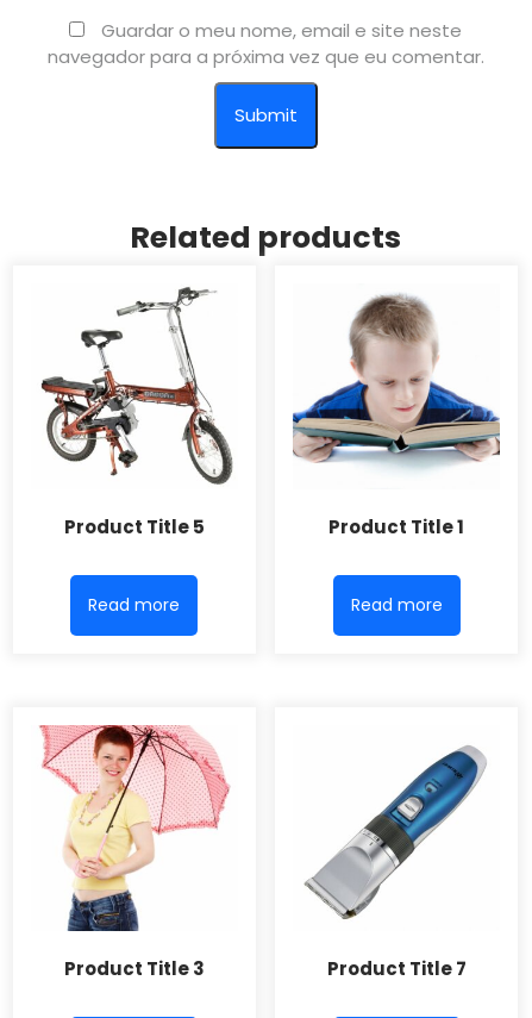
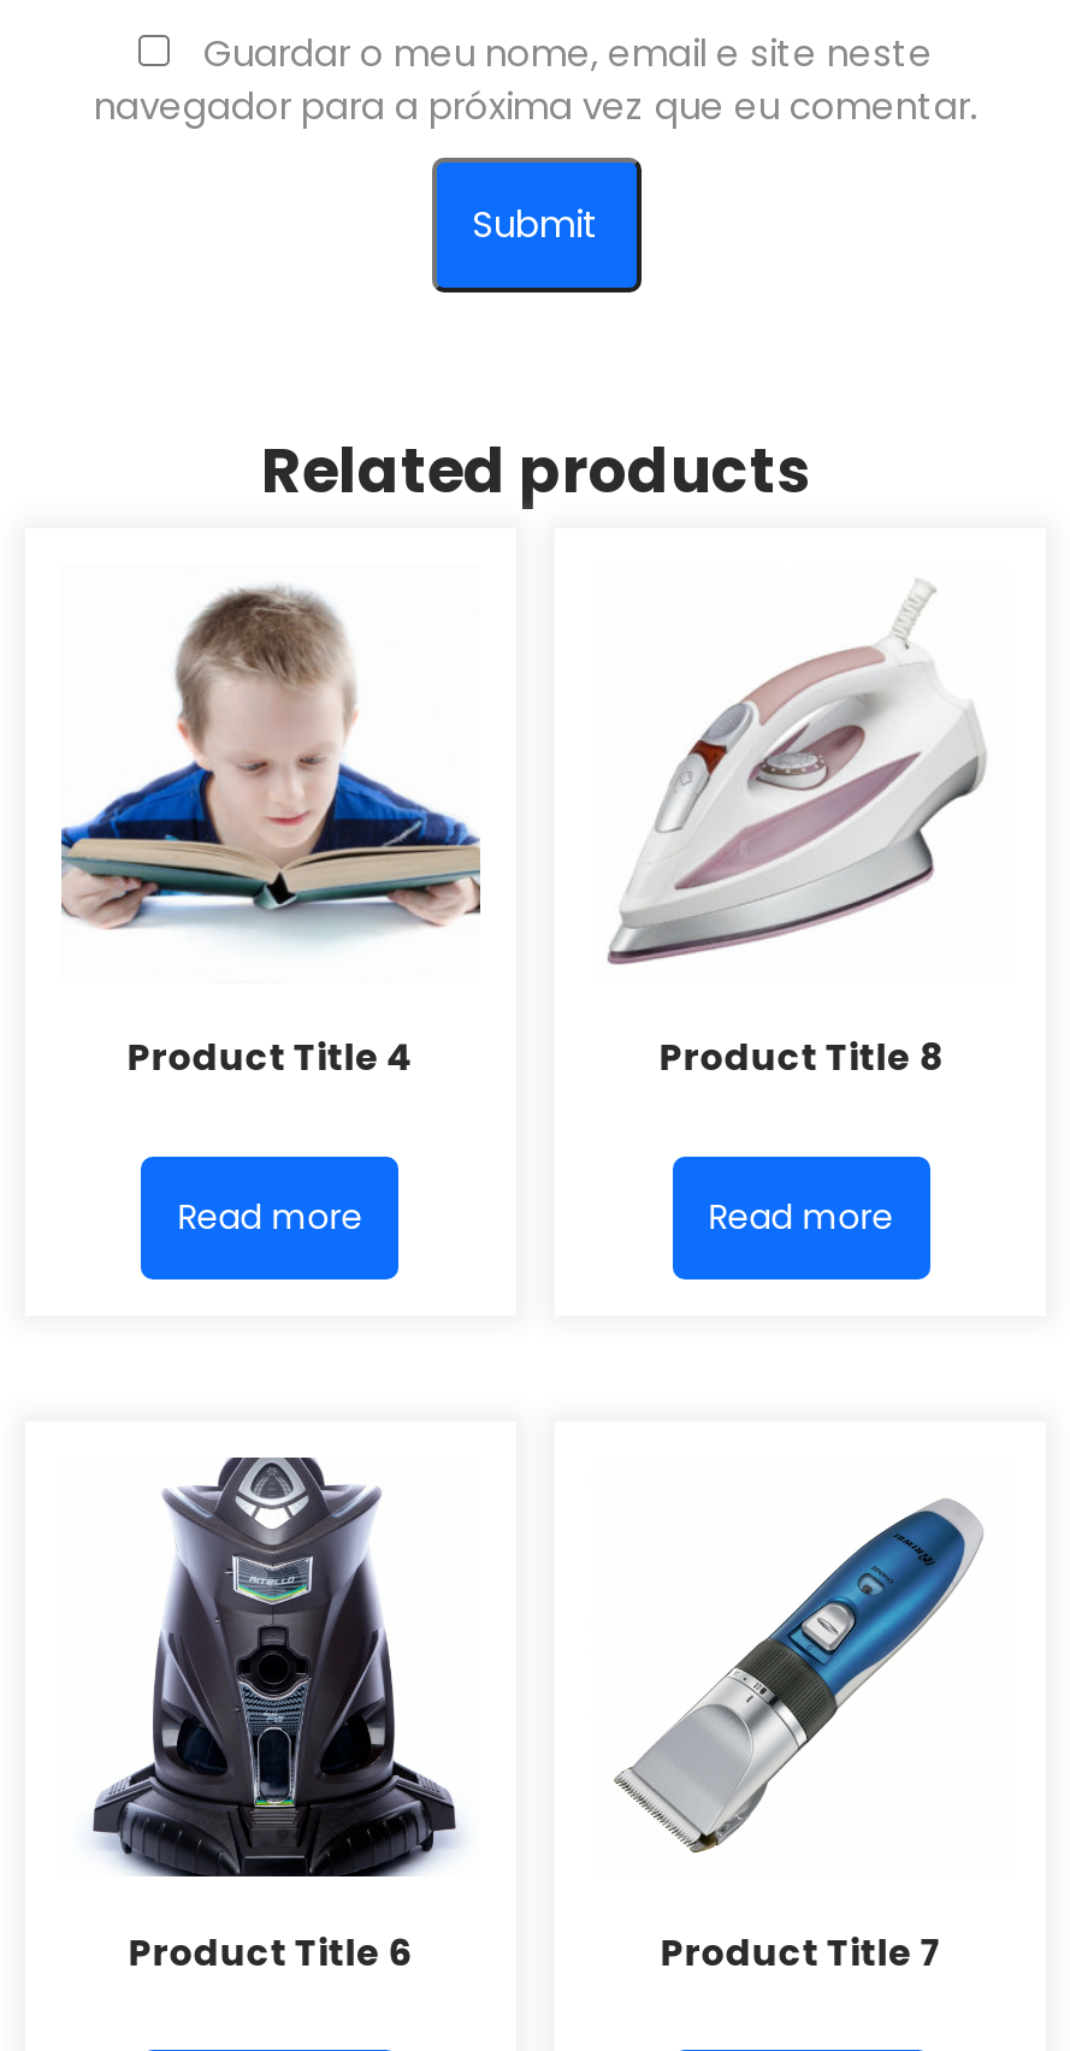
- [image]
- Product Title 5
+ [image]
+ Product Title 4

- [image]
- Product Title 1
+ [image]
+ Product Title 8

- [image]
- Product Title 3
+ [image]
+ Product Title 6
